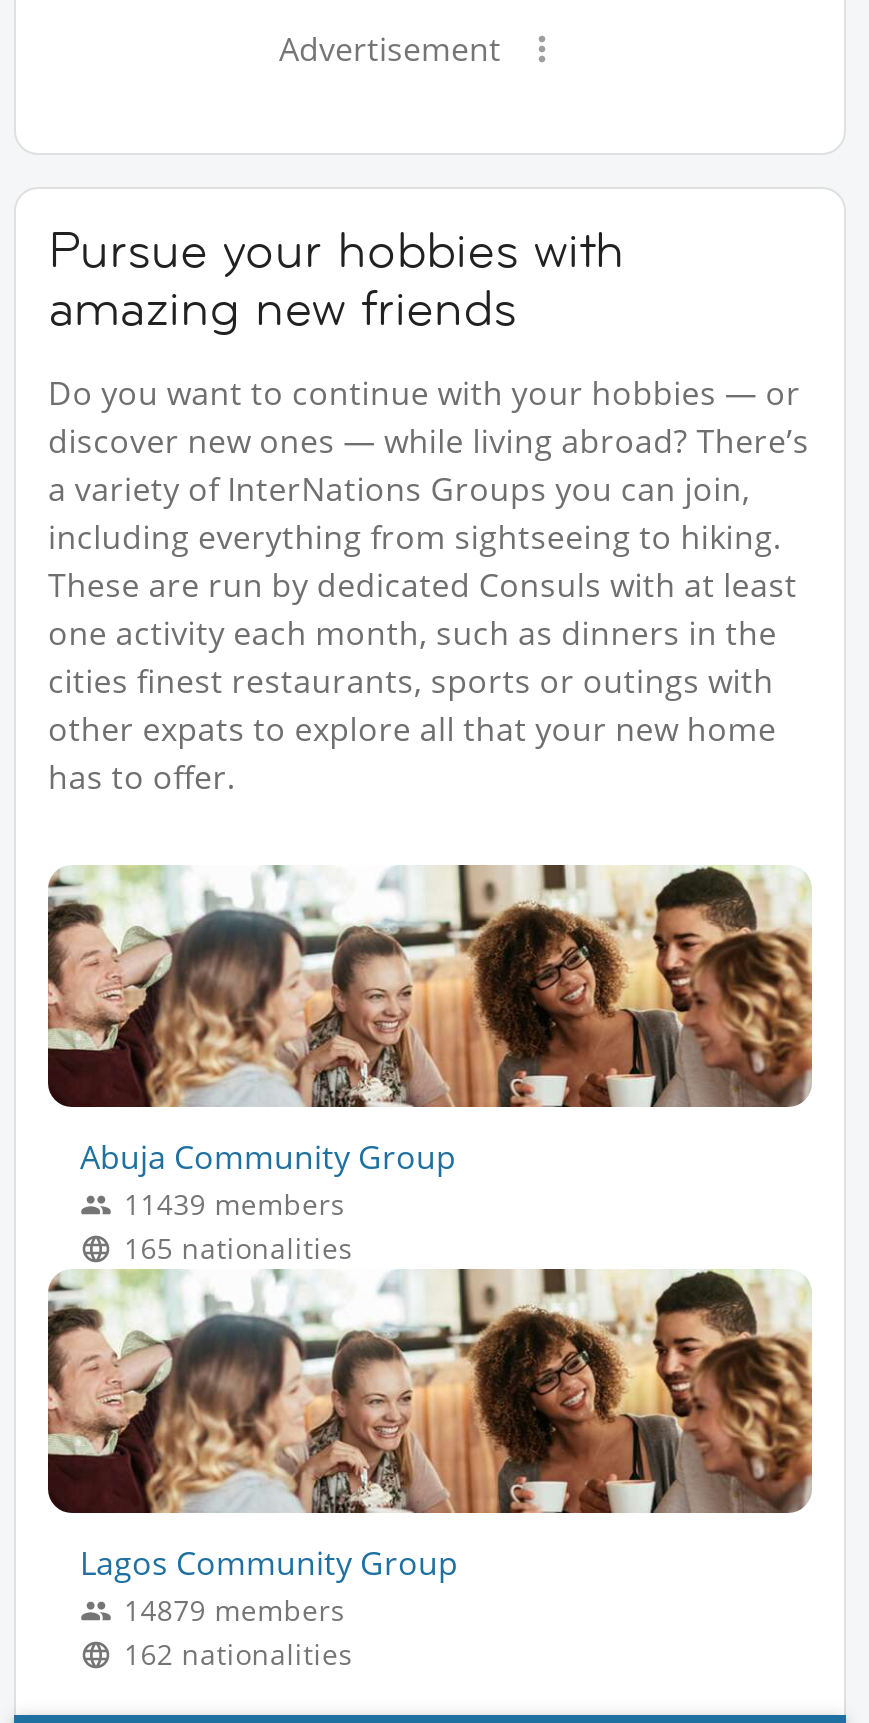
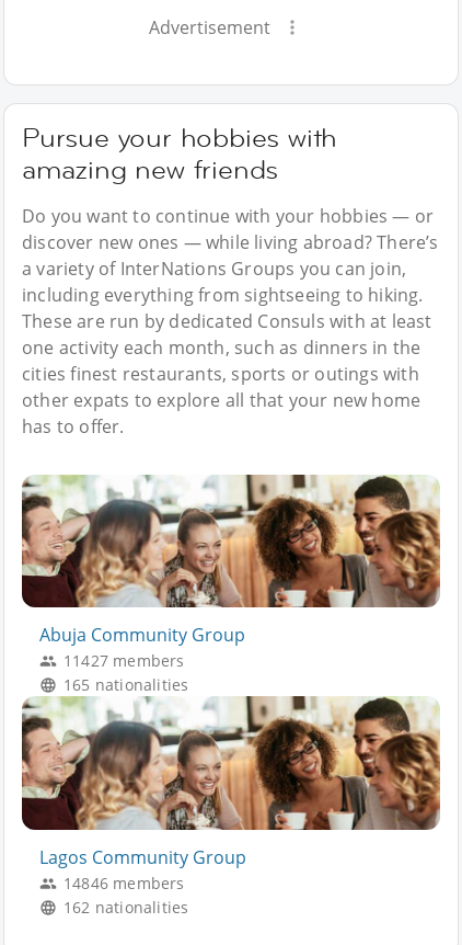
- 11439 members
+ 11427 members

- 14879 members
+ 14846 members
